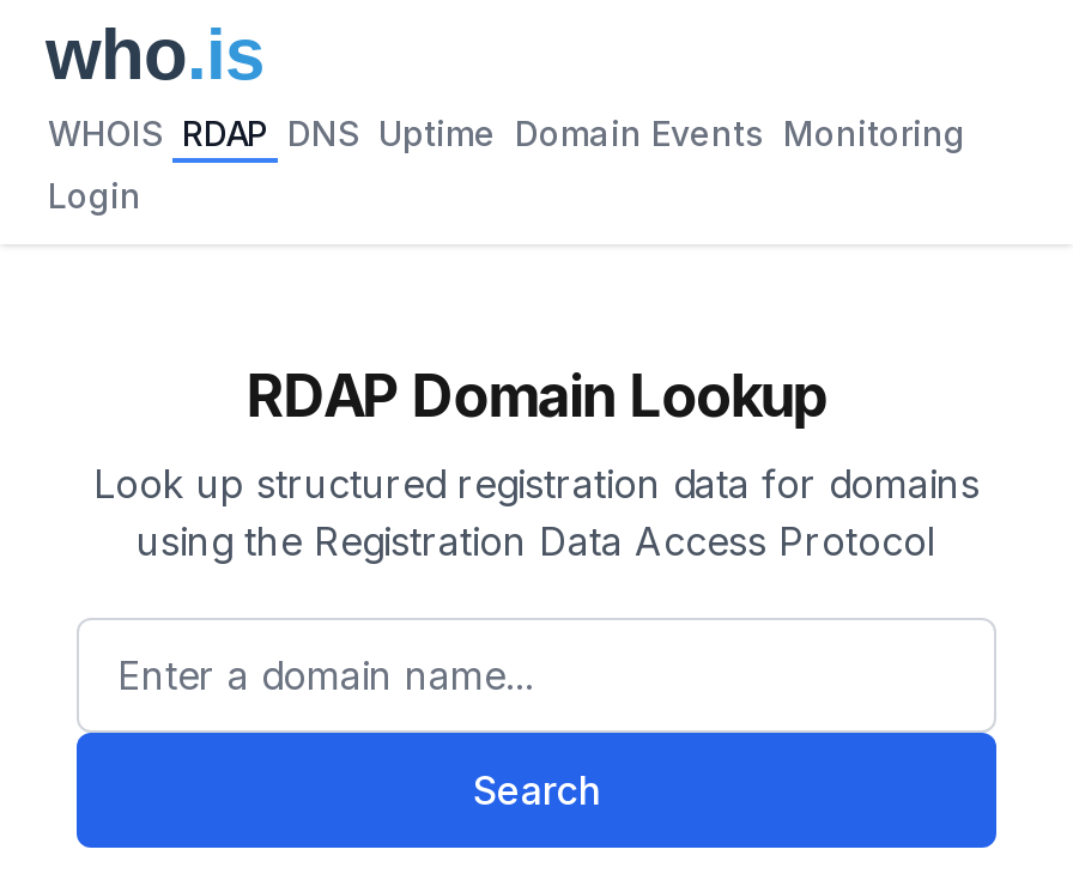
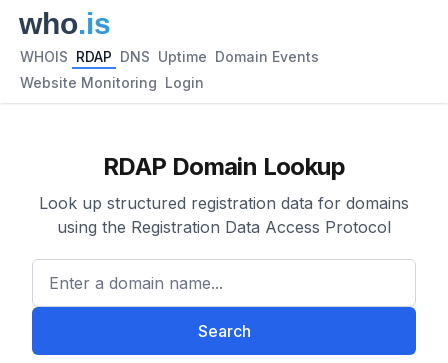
- WHOIS RDAP DNS Uptime Domain Events Monitoring
+ WHOIS RDAP DNS Uptime Domain Events

- Login
+ Website Monitoring Login
